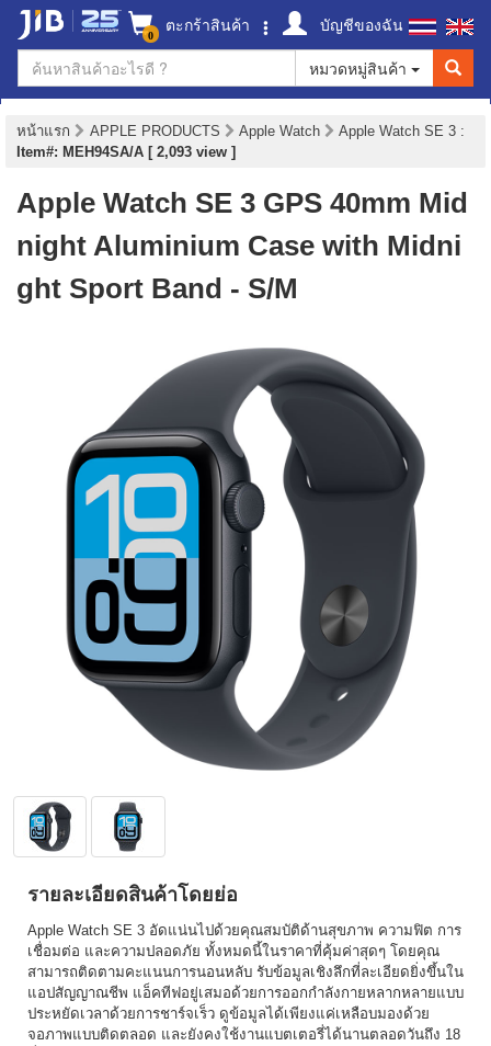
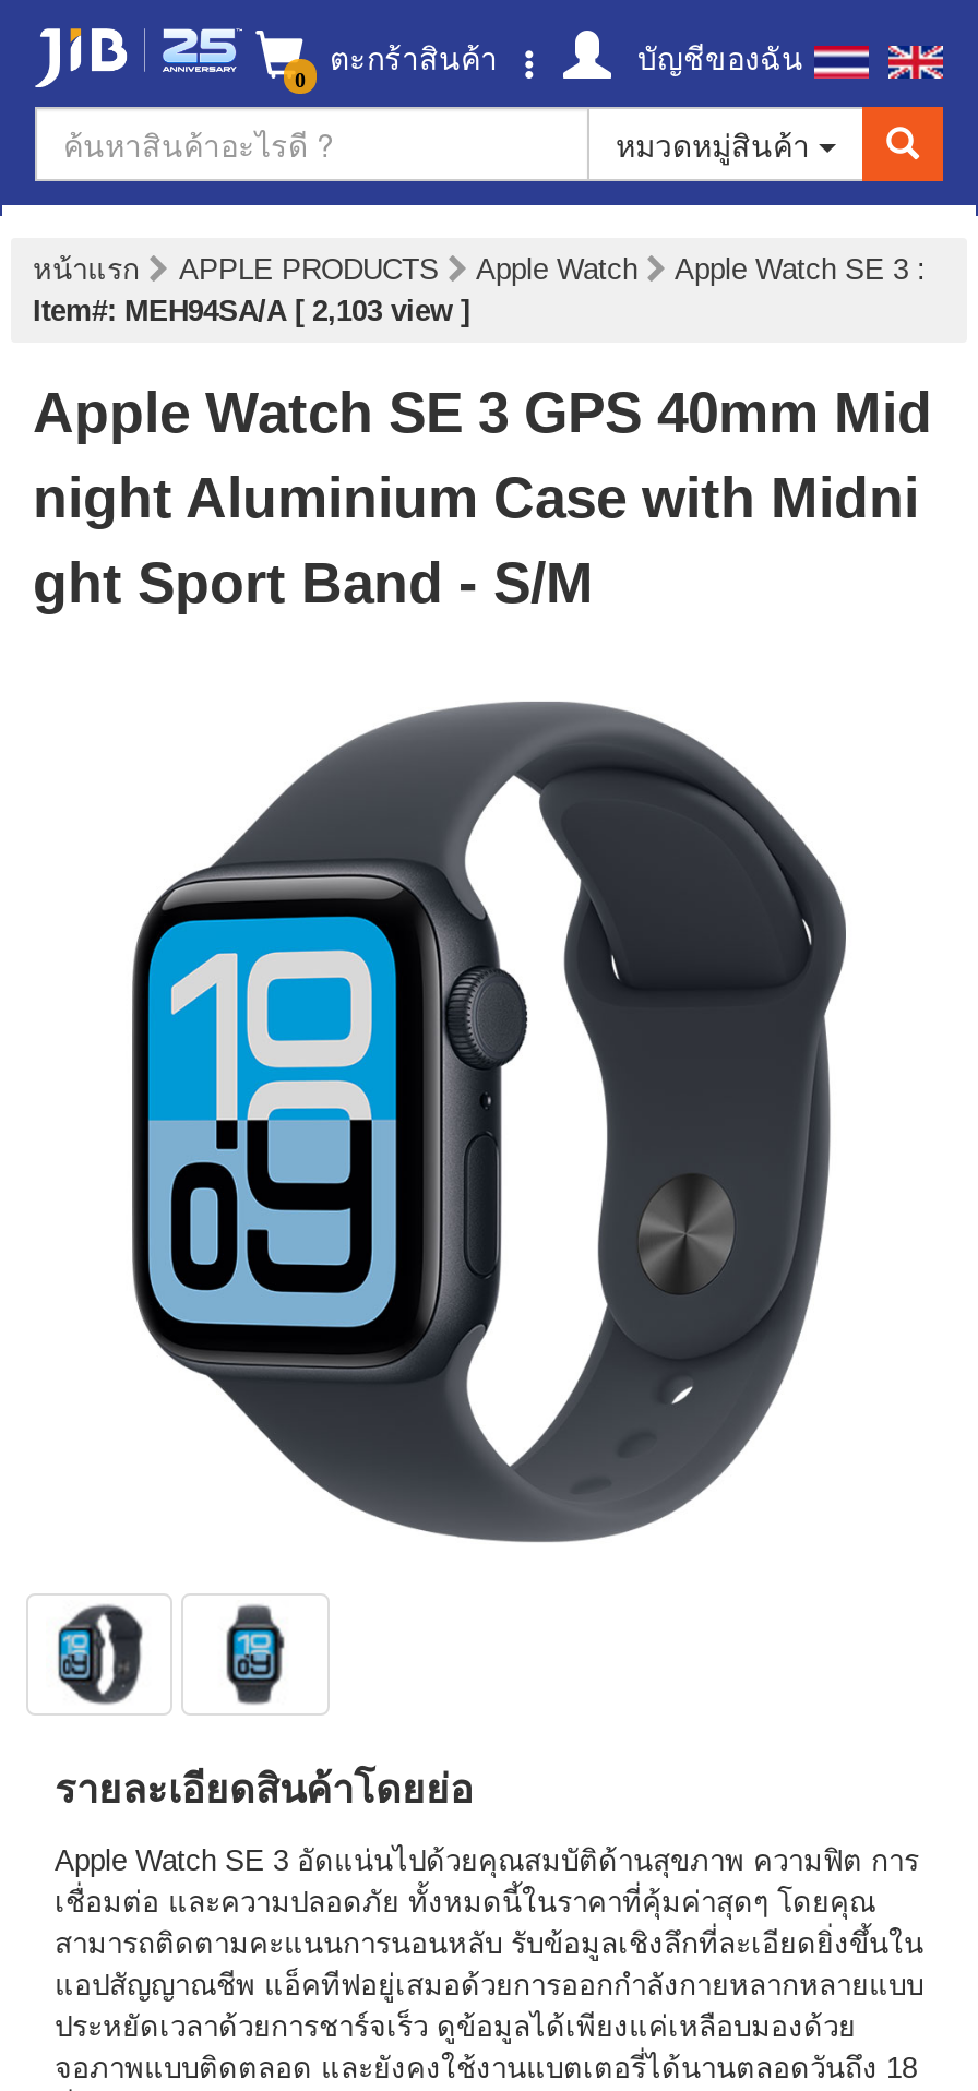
- Item#: MEH94SA/A [ 2,093 view ]
+ Item#: MEH94SA/A [ 2,103 view ]
